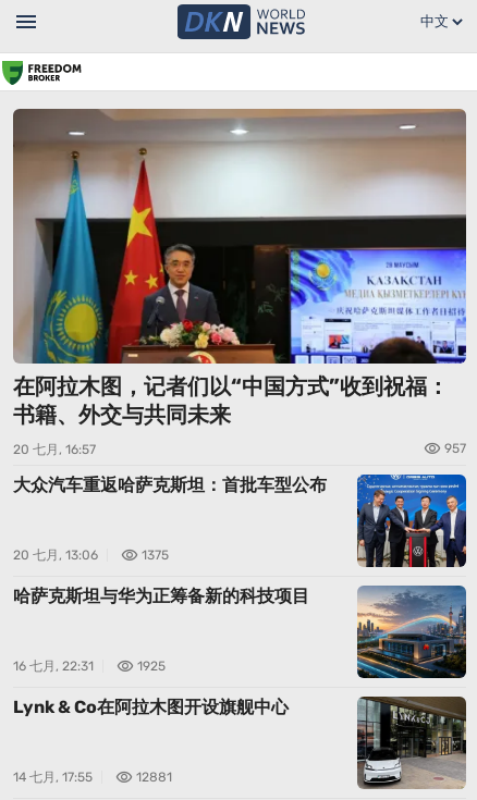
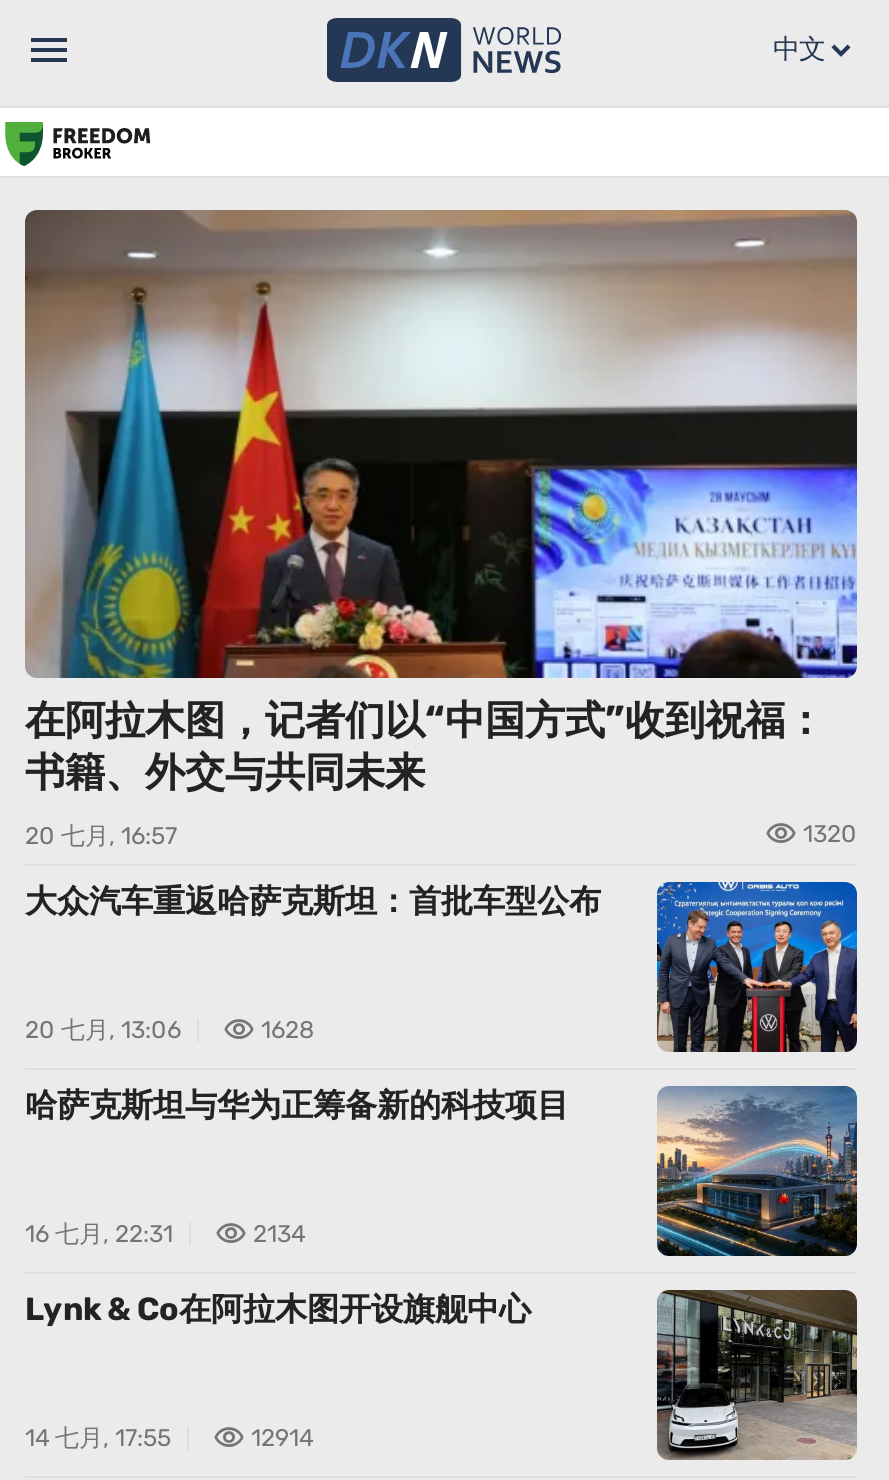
- 957
+ 1320

- 1375
+ 1628

- 1925
+ 2134

- 12881
+ 12914
